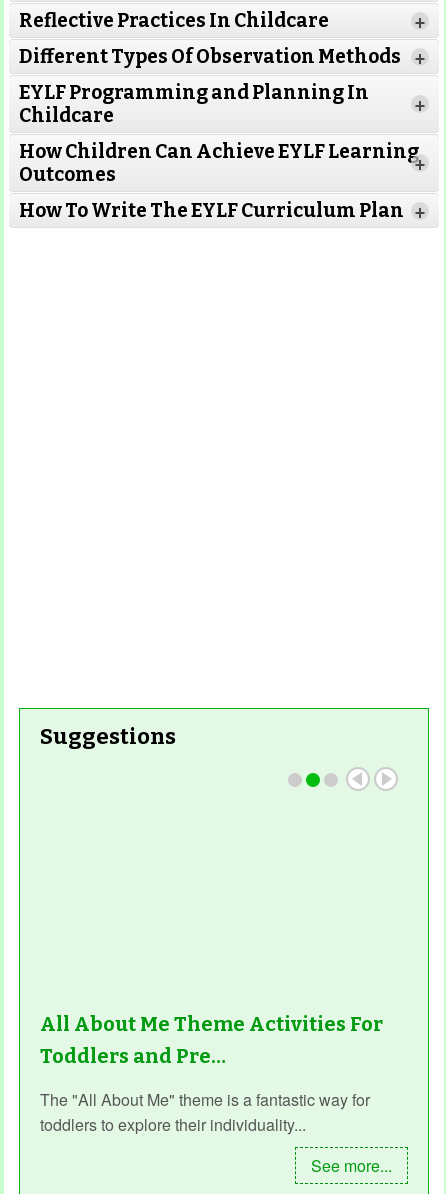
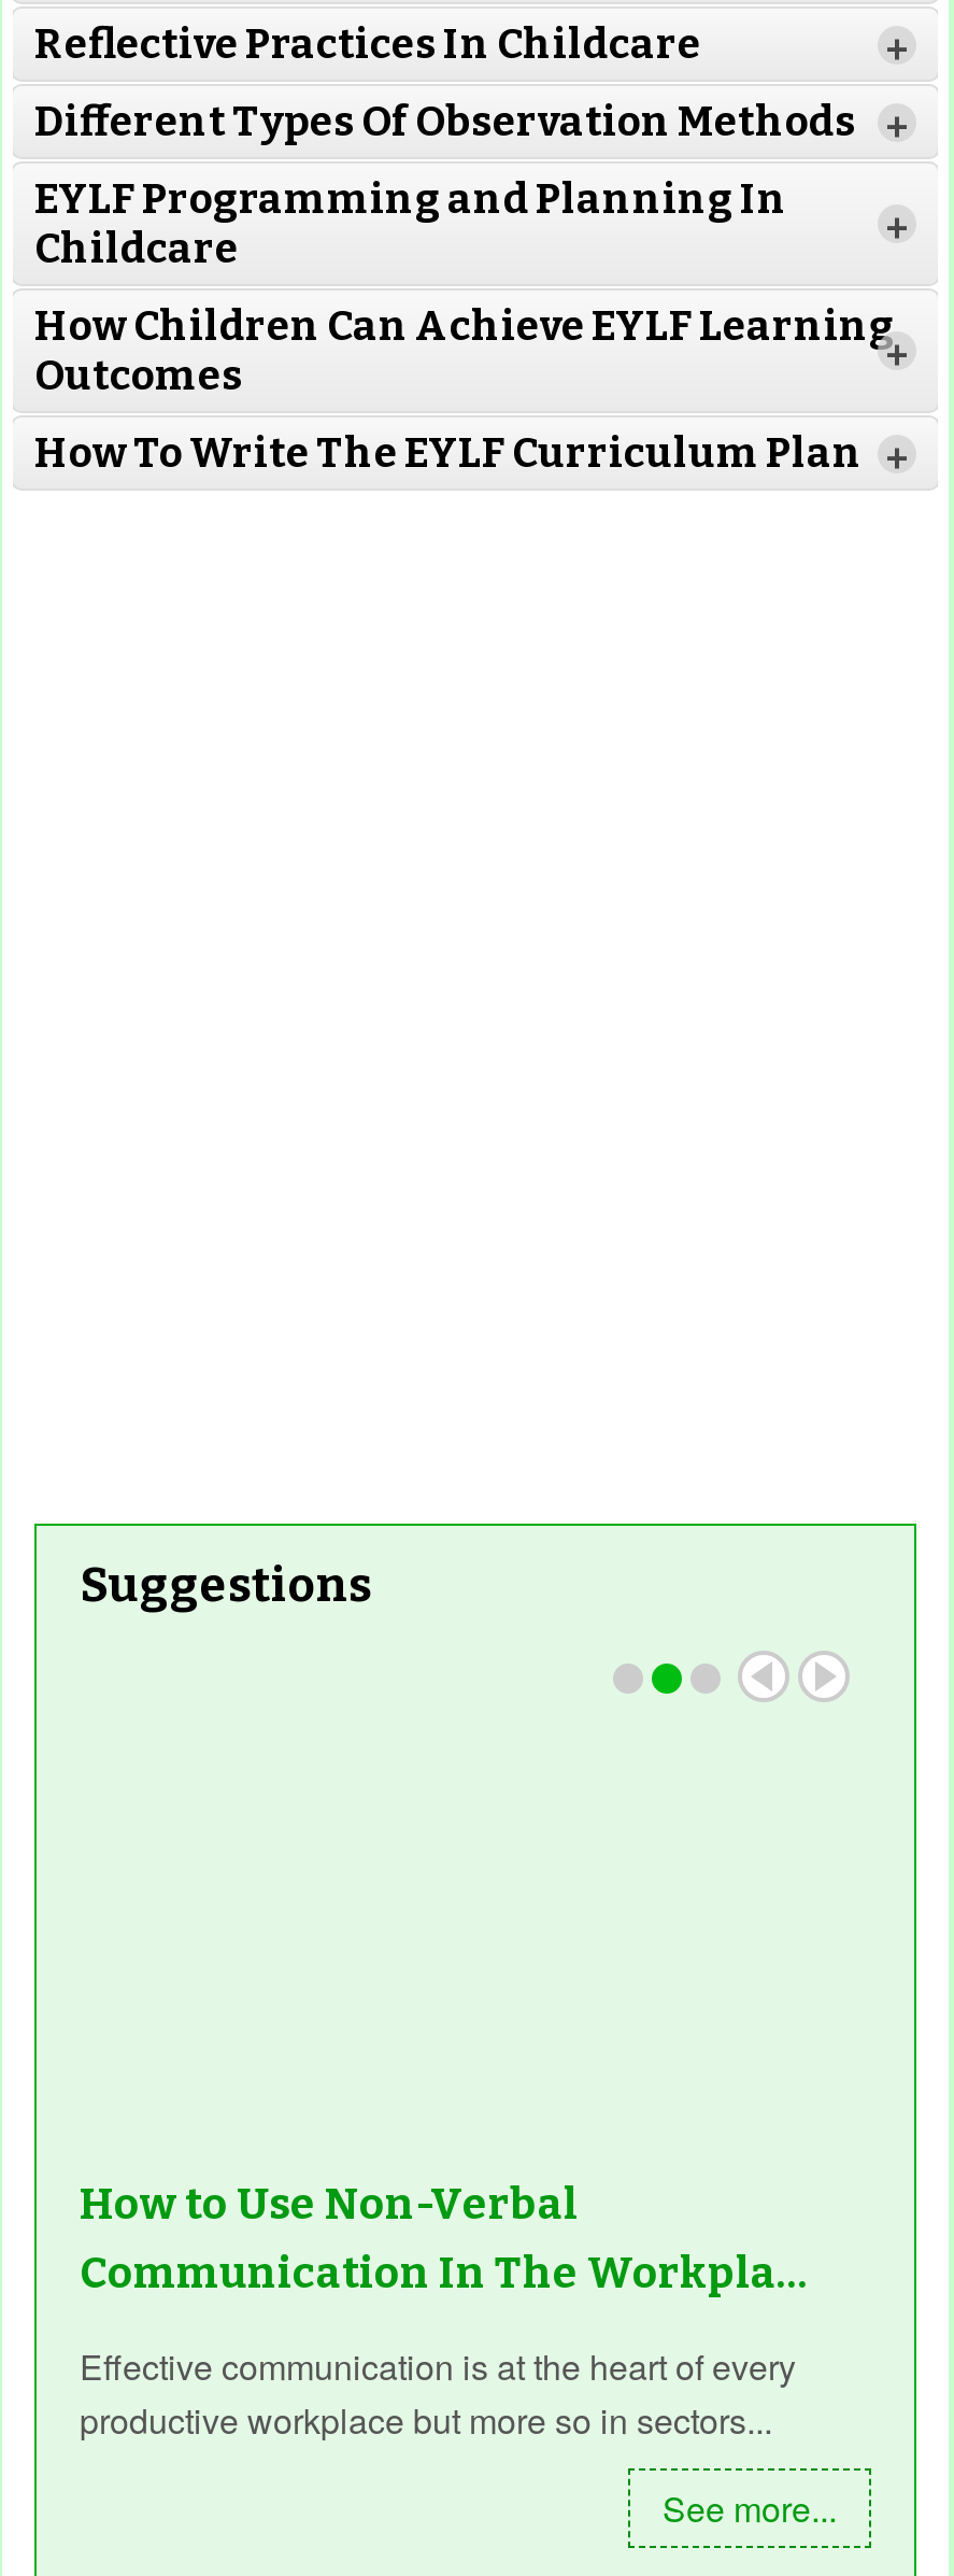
- All About Me Theme Activities For
- Toddlers and Pre…
+ How to Use Non-Verbal
+ Communication In The Workpla…

- The "All About Me" theme is a fantastic way for
- toddlers to explore their individuality...
+ Effective communication is at the heart of every
+ productive workplace but more so in sectors...
